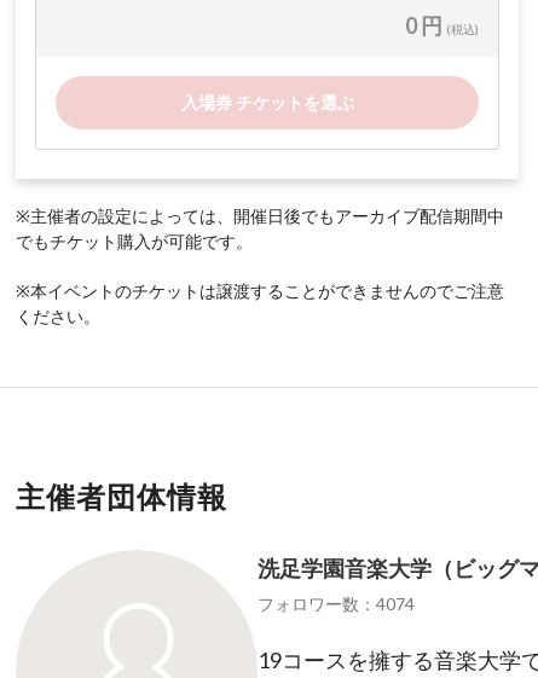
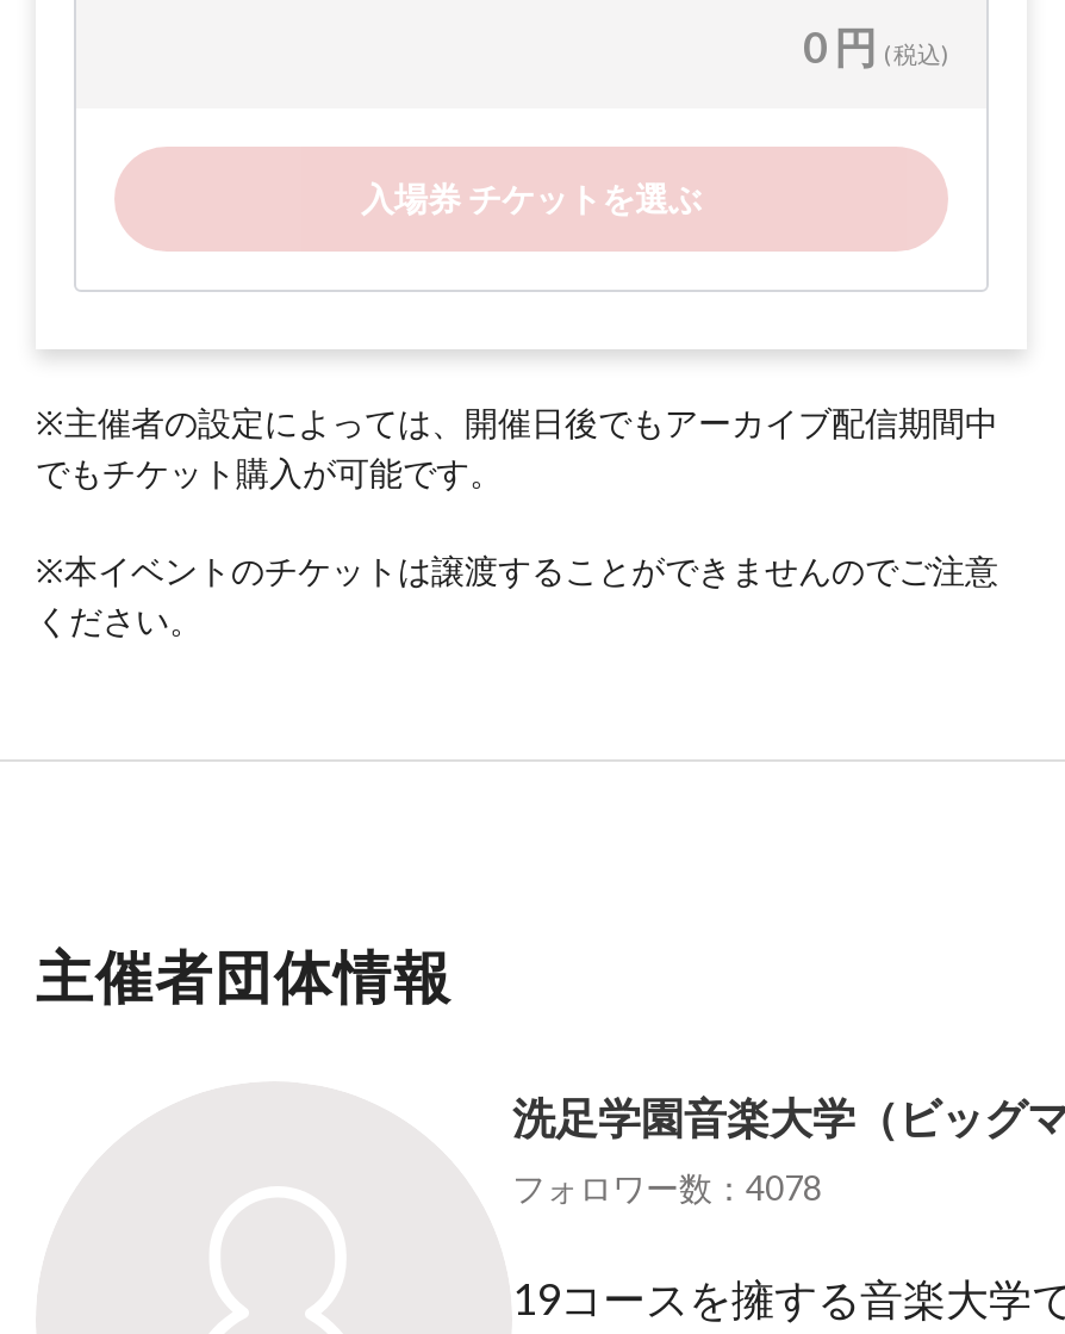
- フォロワー数：4074
+ フォロワー数：4078
